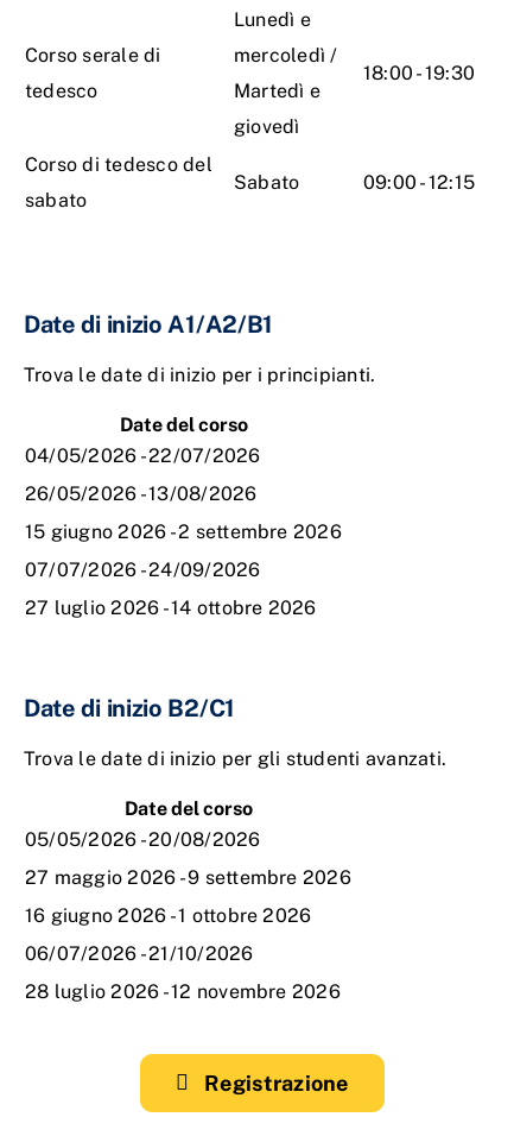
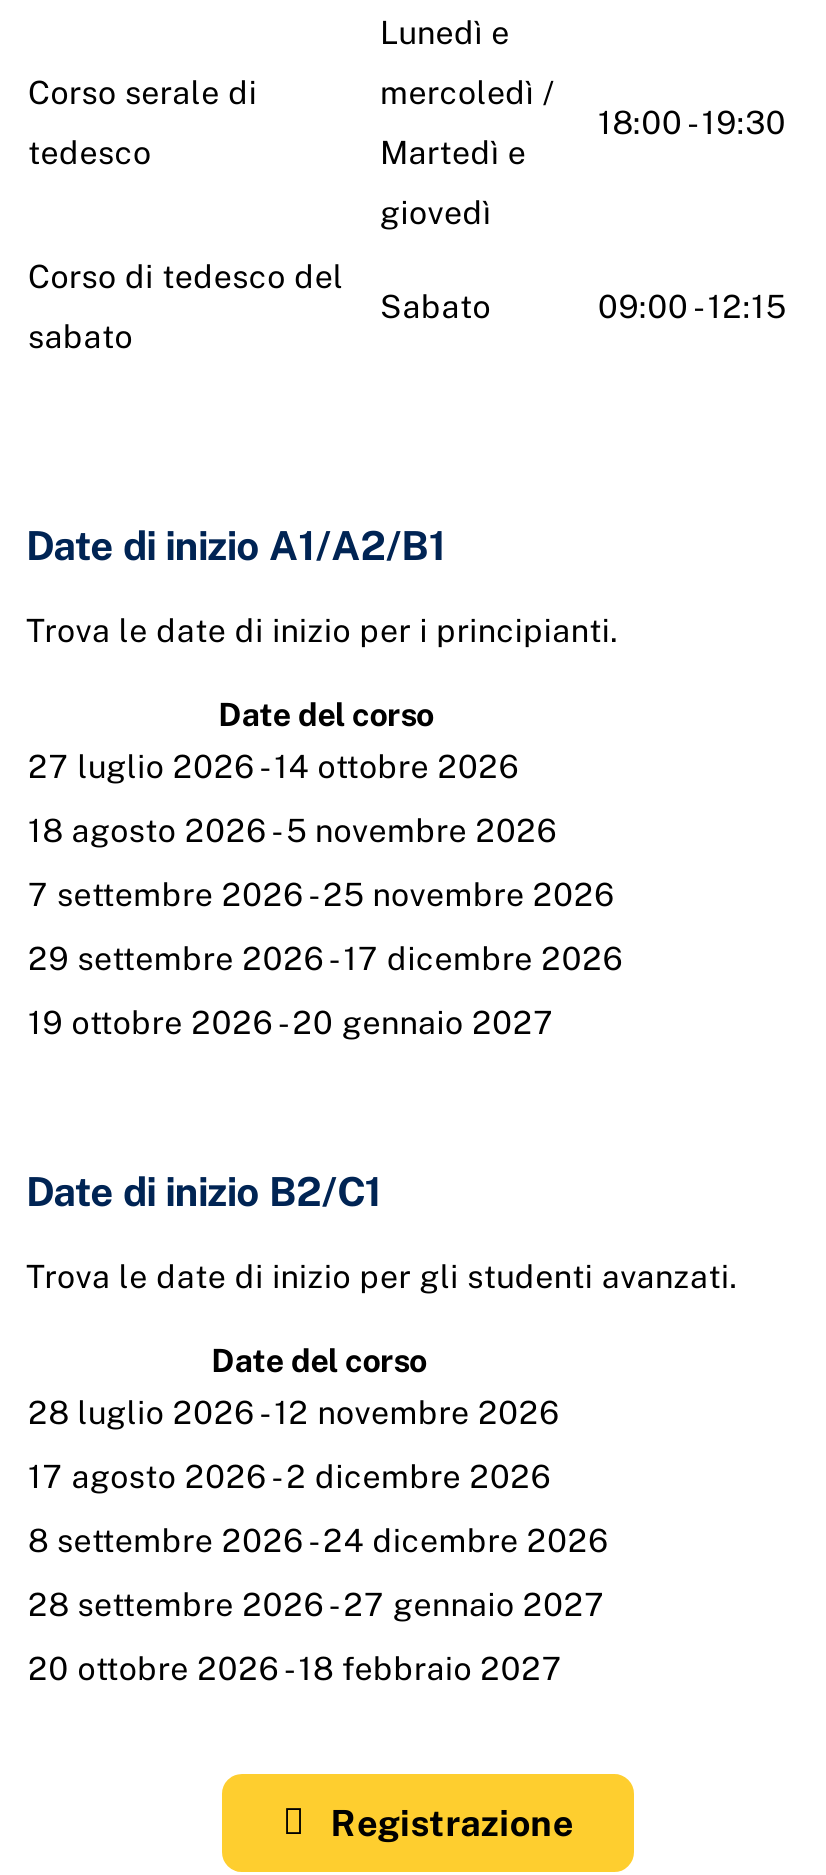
- 04/05/2026 - 22/07/2026
- 26/05/2026 - 13/08/2026
- 15 giugno 2026 - 2 settembre 2026
- 07/07/2026 - 24/09/2026

moved up: 27 luglio 2026 - 14 ottobre 2026

+ 18 agosto 2026 - 5 novembre 2026
+ 7 settembre 2026 - 25 novembre 2026
+ 29 settembre 2026 - 17 dicembre 2026
+ 19 ottobre 2026 - 20 gennaio 2027

- 05/05/2026 - 20/08/2026
- 27 maggio 2026 - 9 settembre 2026
- 16 giugno 2026 - 1 ottobre 2026
- 06/07/2026 - 21/10/2026

moved up: 28 luglio 2026 - 12 novembre 2026

+ 17 agosto 2026 - 2 dicembre 2026
+ 8 settembre 2026 - 24 dicembre 2026
+ 28 settembre 2026 - 27 gennaio 2027
+ 20 ottobre 2026 - 18 febbraio 2027
